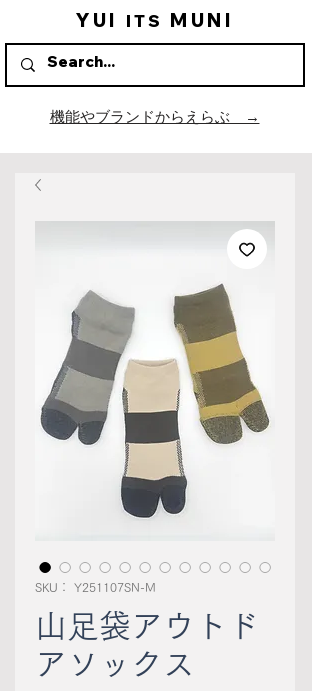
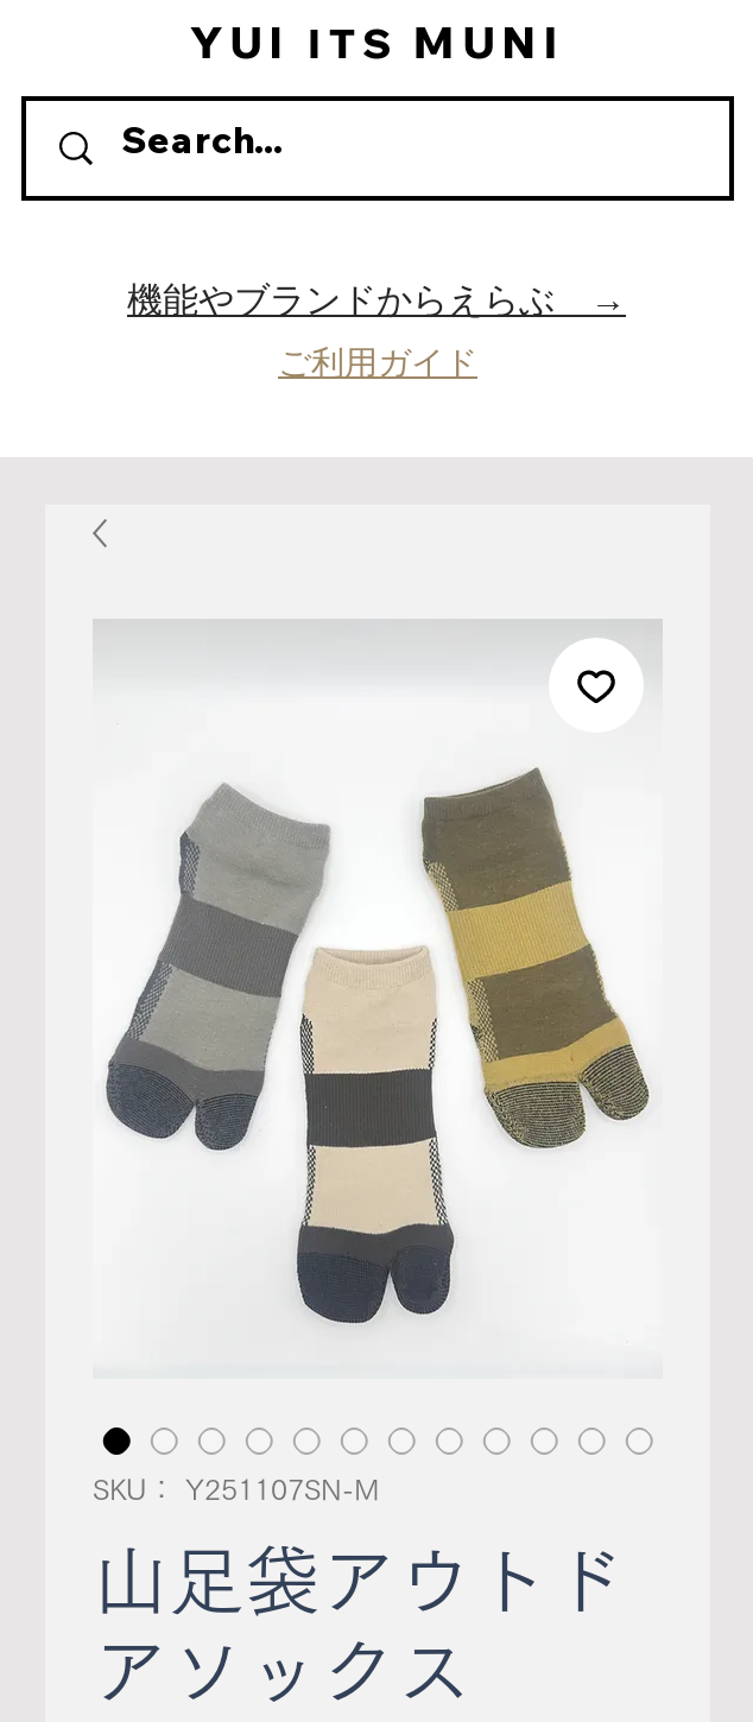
+ ご利用ガイド
